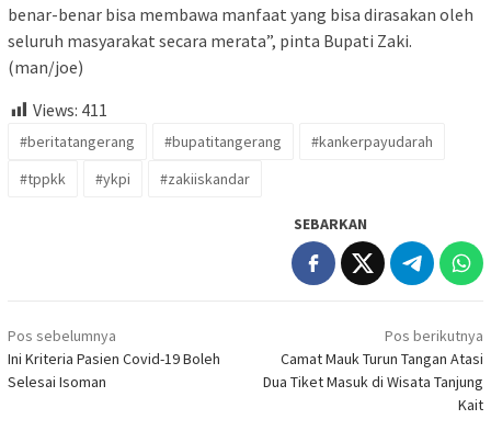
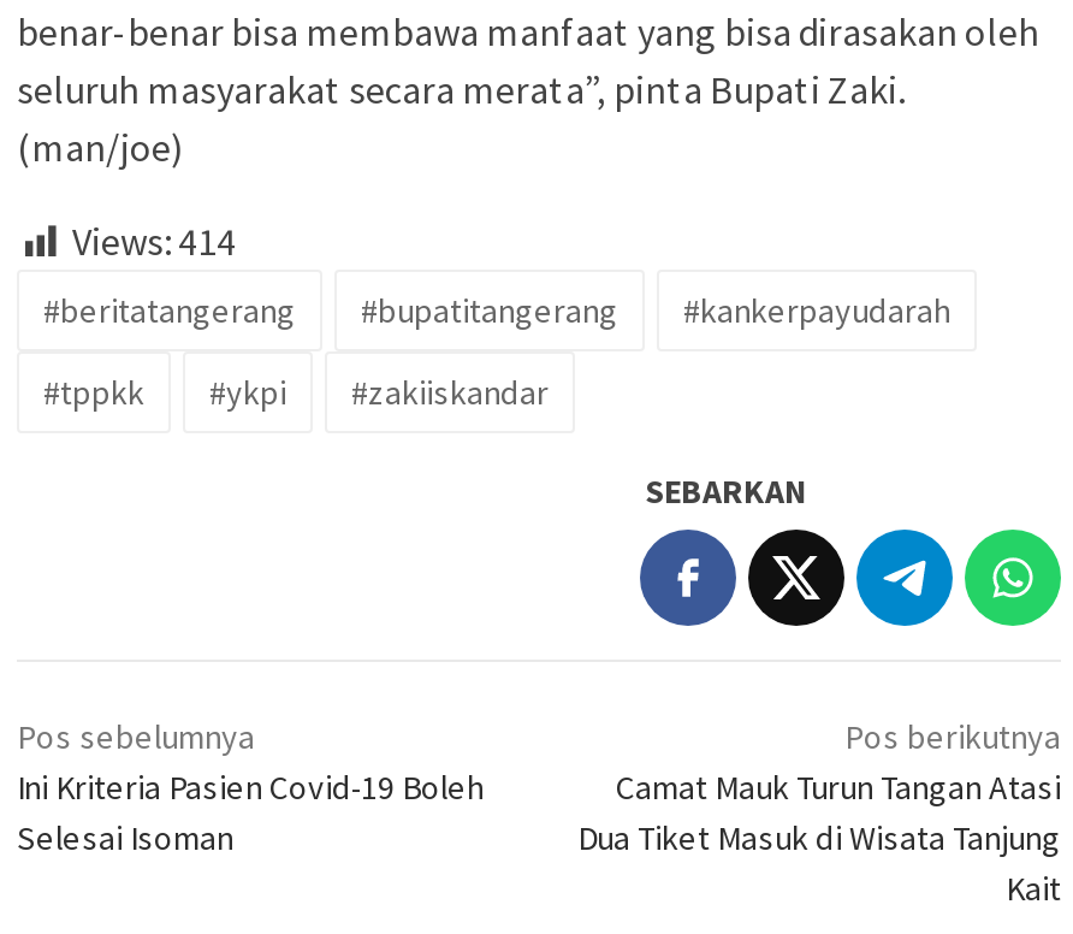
- Views: 411
+ Views: 414
